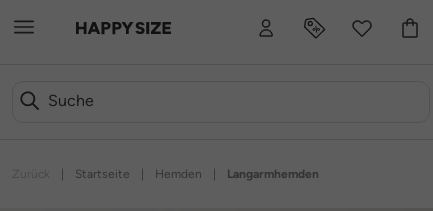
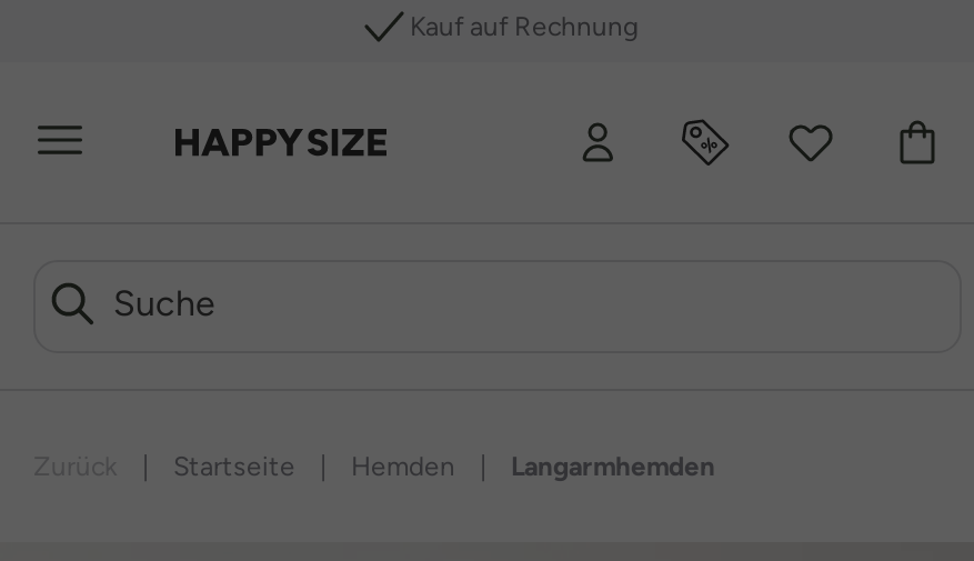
+ Kauf auf Rechnung
